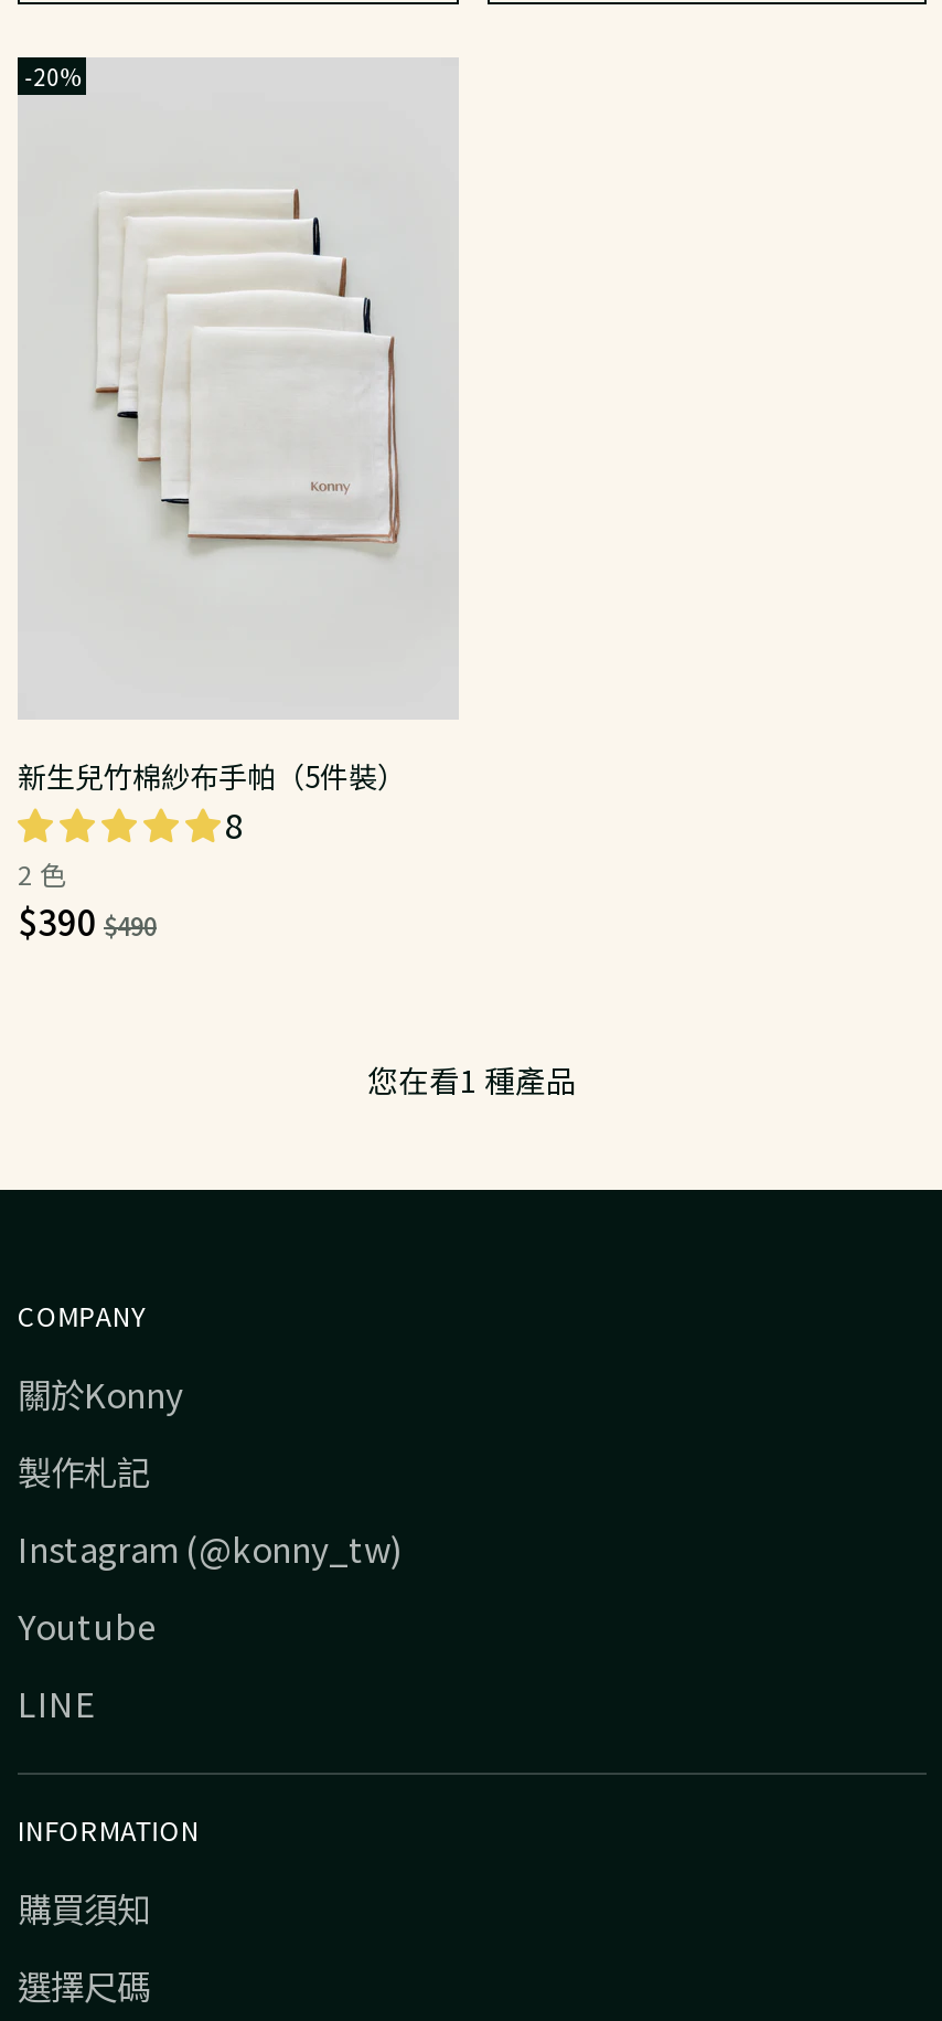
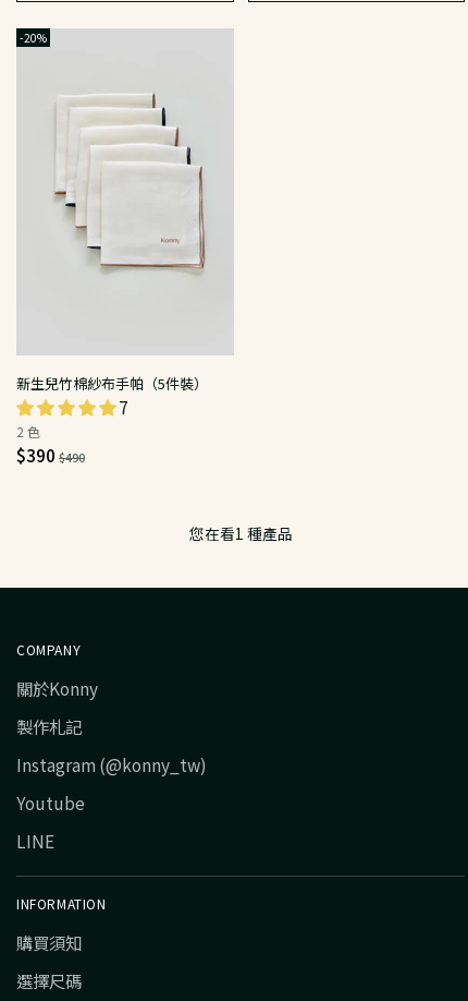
- 8
+ 7
